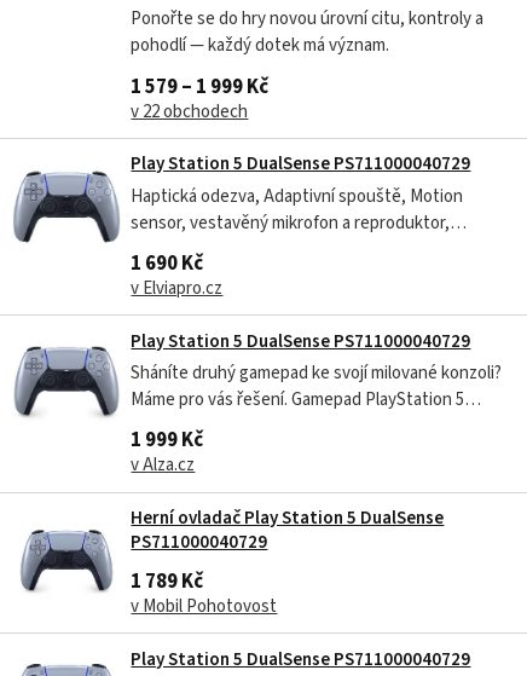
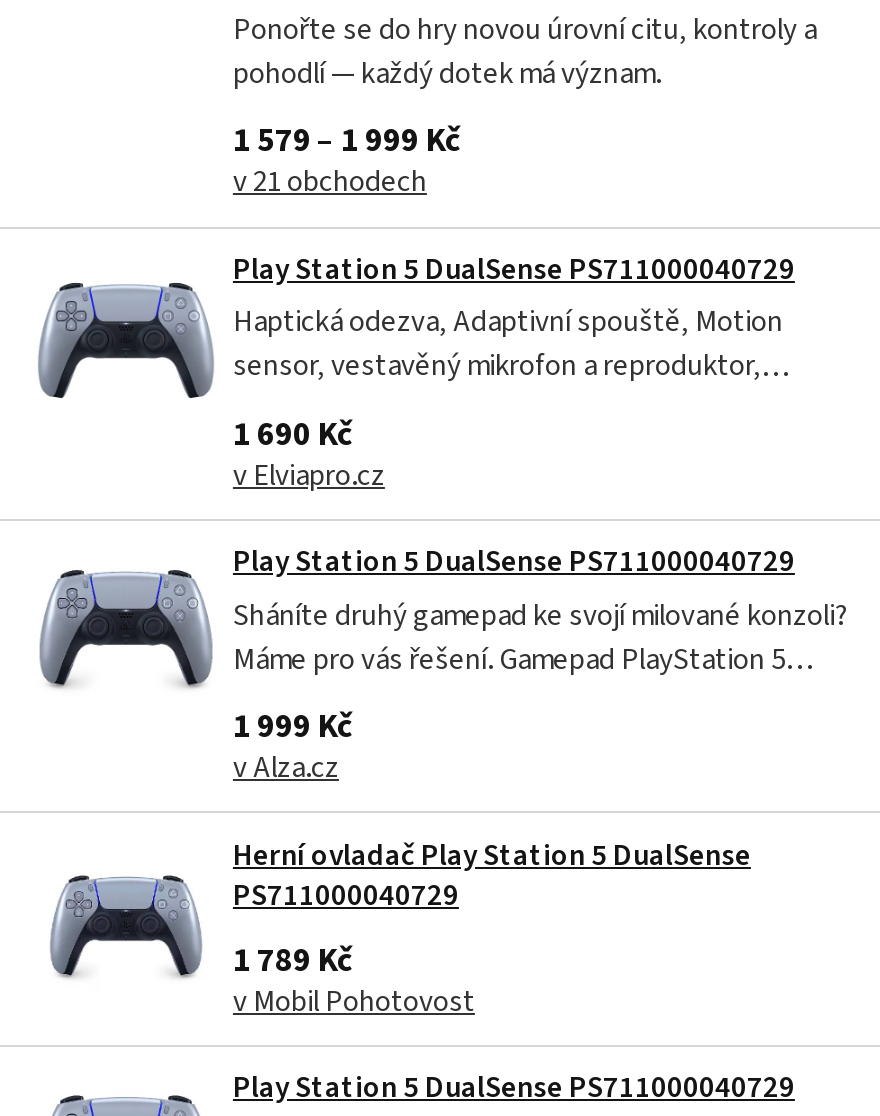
- v 22 obchodech
+ v 21 obchodech
